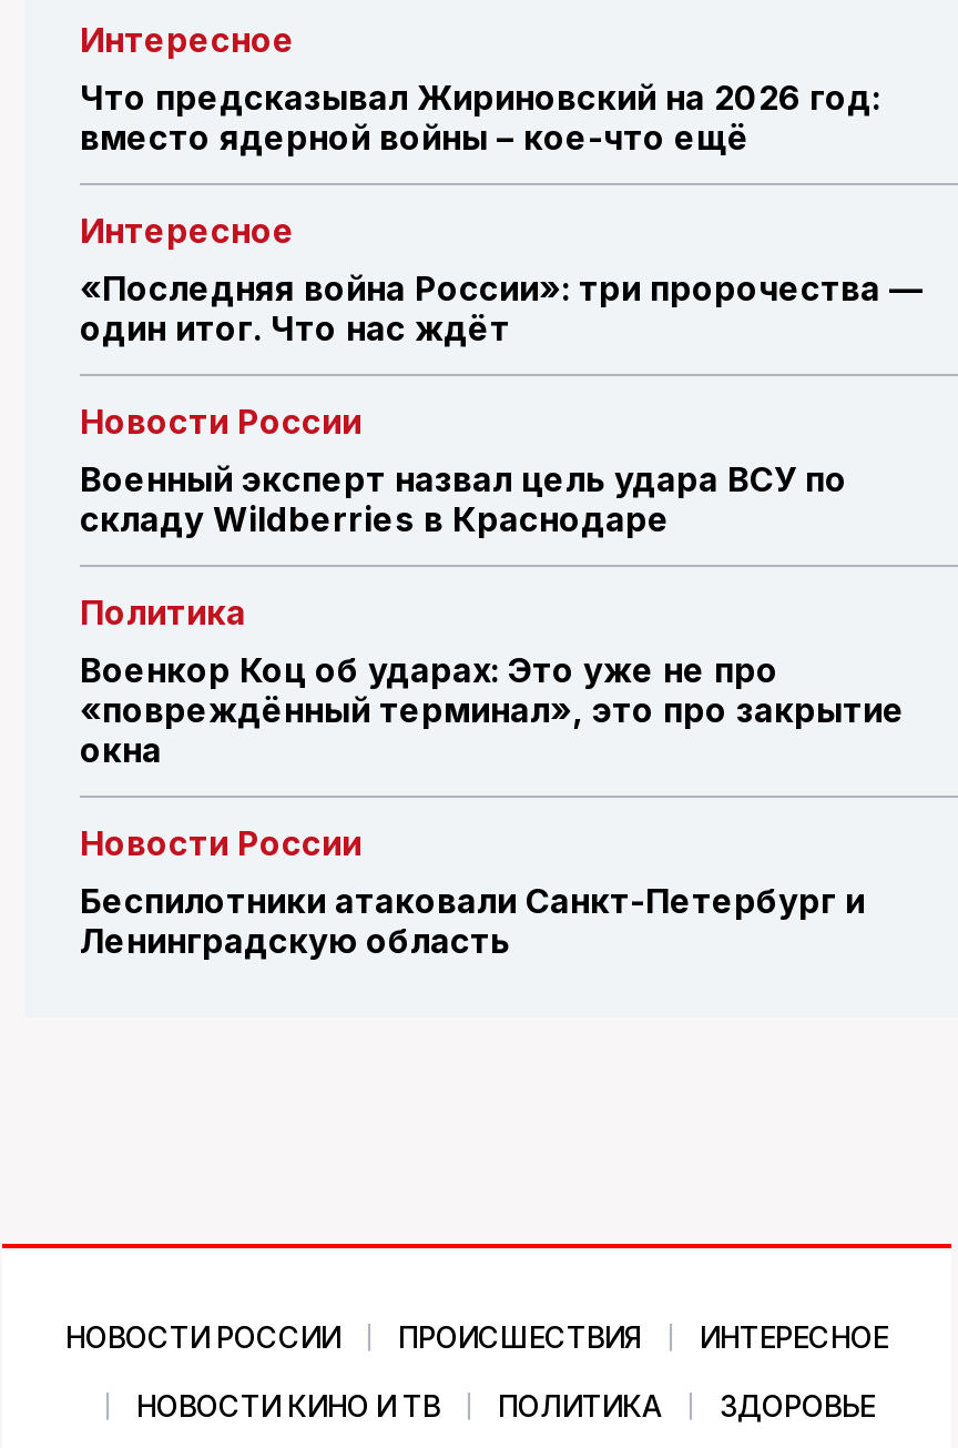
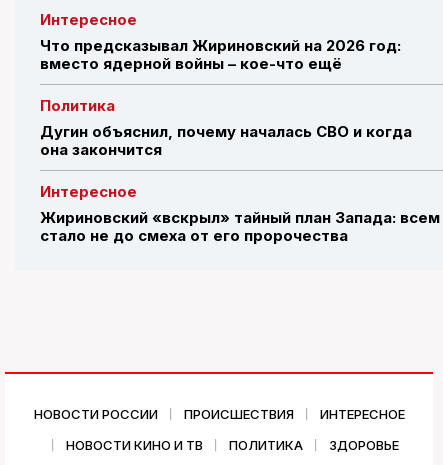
- Интересное
- «Последняя война России»: три пророчества —
- один итог. Что нас ждёт
- Новости России
- Военный эксперт назвал цель удара ВСУ по
- складу Wildberries в Краснодаре

- Военкор Коц об ударах: Это уже не про
- «повреждённый терминал», это про закрытие
- окна
+ Дугин объяснил, почему началась СВО и когда
+ она закончится

- Новости России
- Беспилотники атаковали Санкт-Петербург и
- Ленинградскую область
+ Интересное
+ Жириновский «вскрыл» тайный план Запада: всем
+ стало не до смеха от его пророчества
